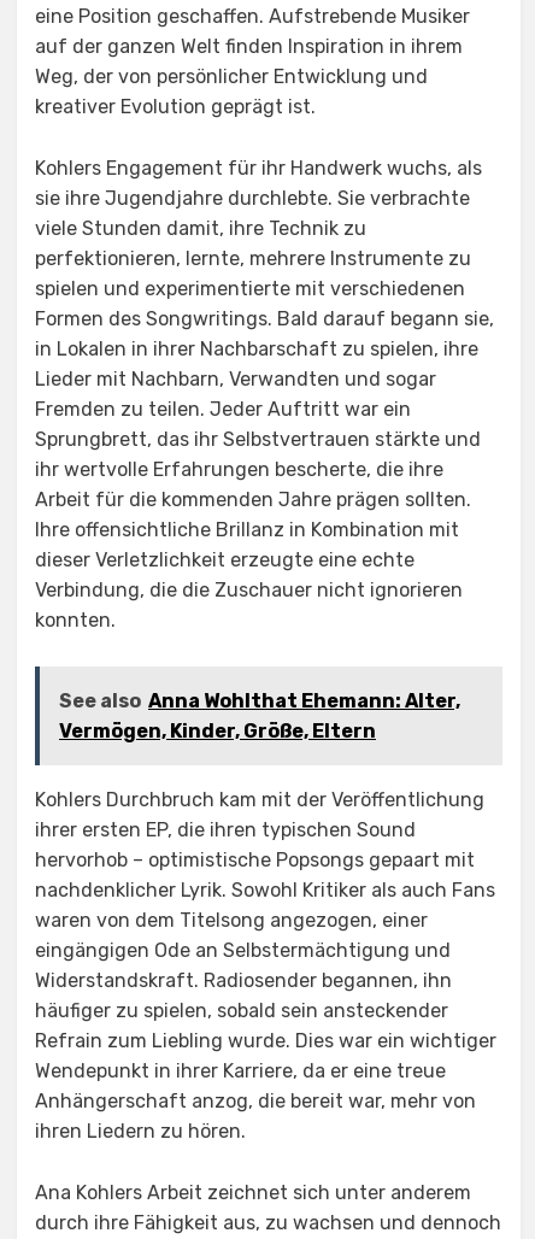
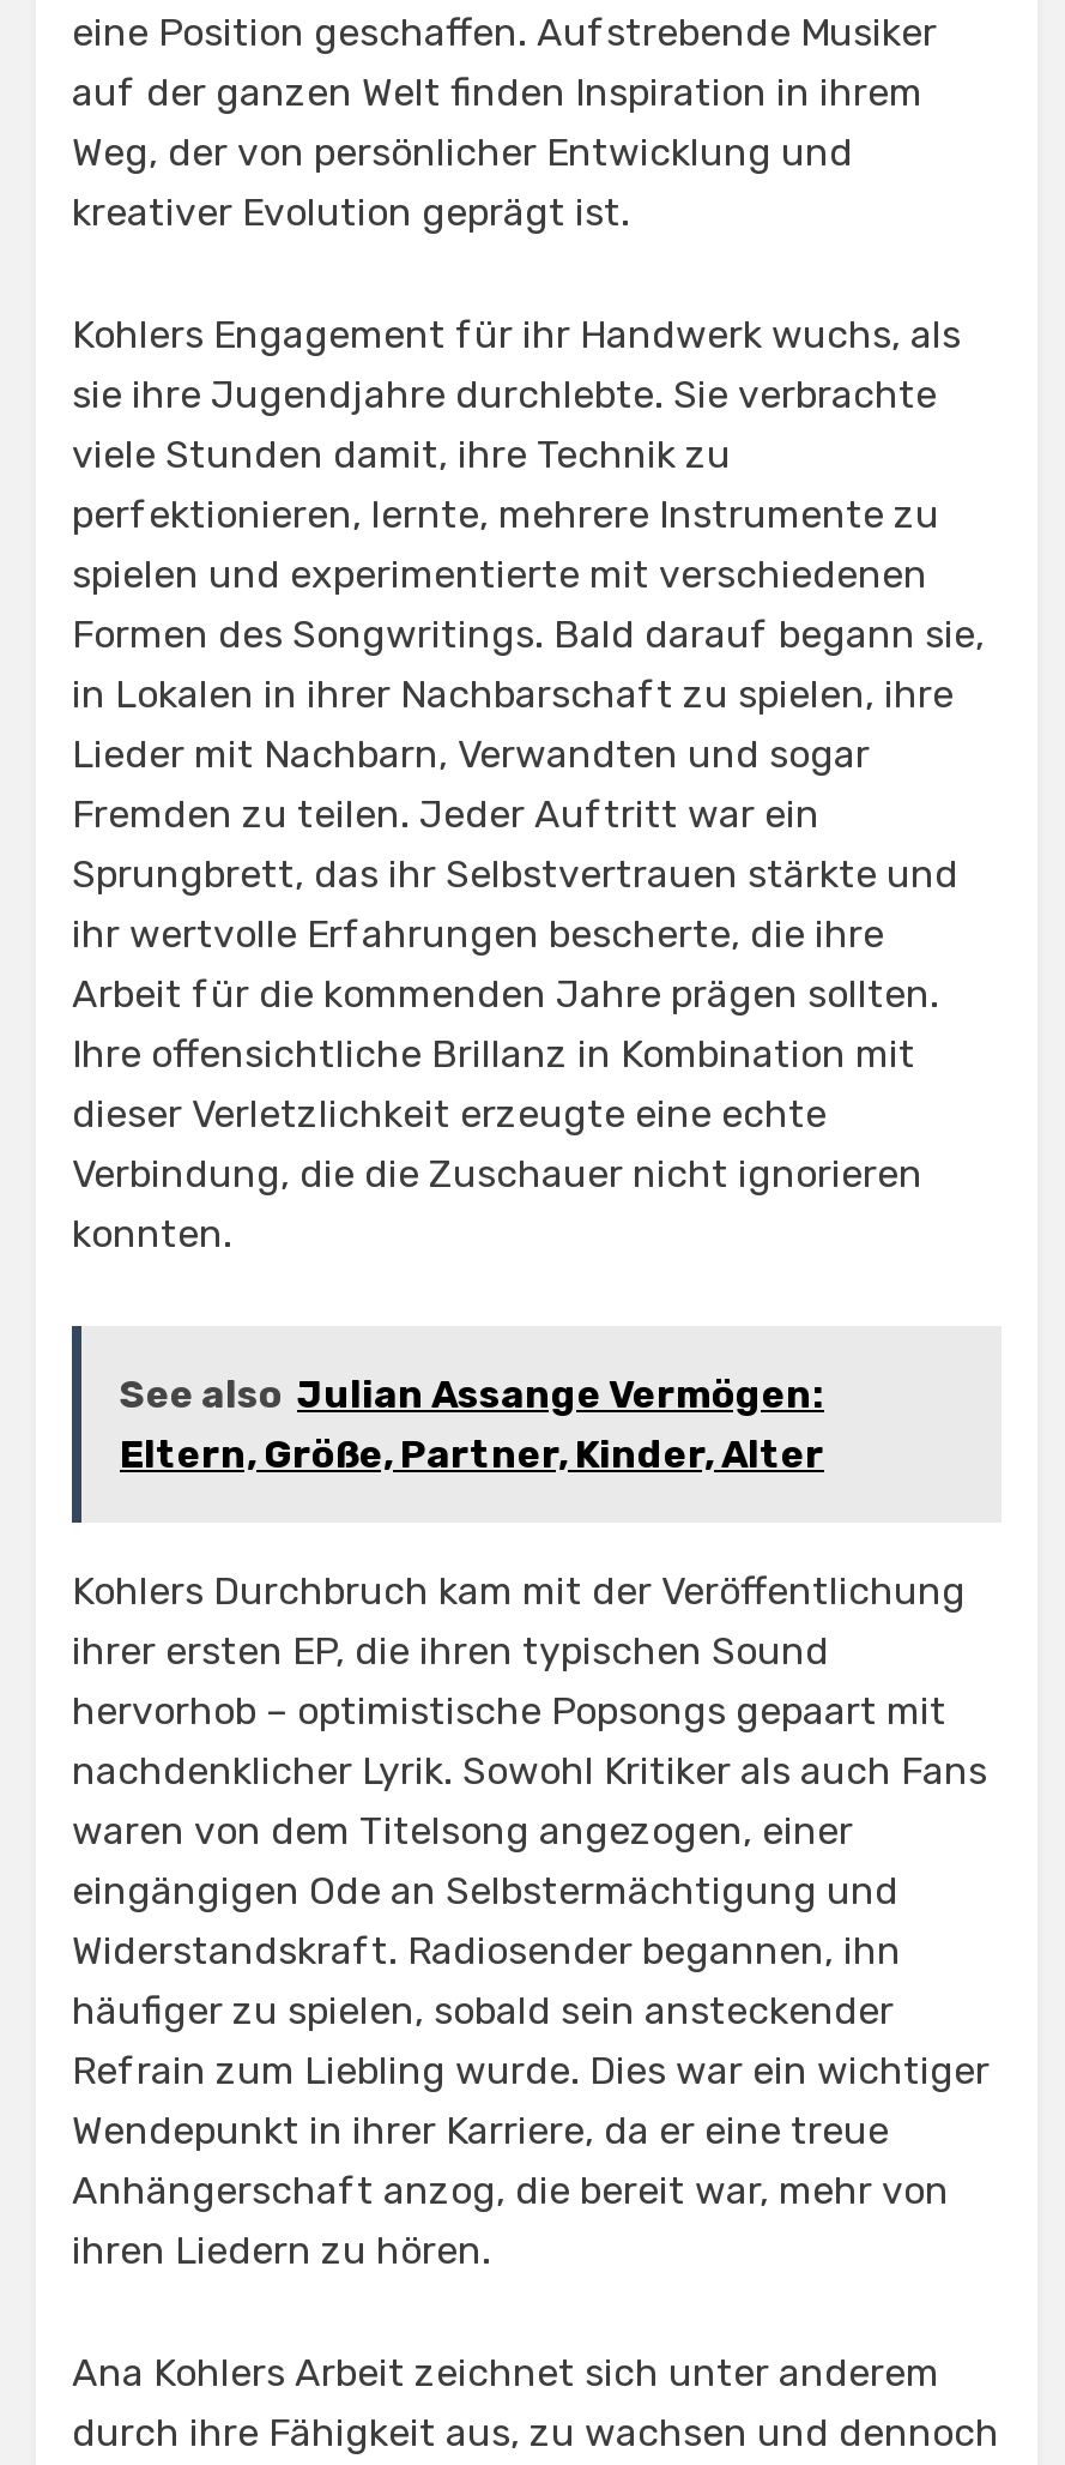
- See also Anna Wohlthat Ehemann: Alter,
- Vermögen, Kinder, Größe, Eltern
+ See also Julian Assange Vermögen:
+ Eltern, Größe, Partner, Kinder, Alter
